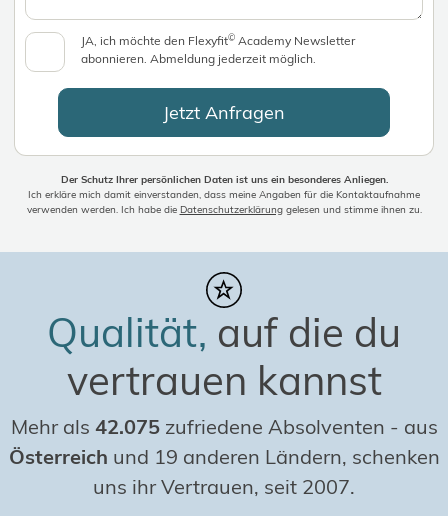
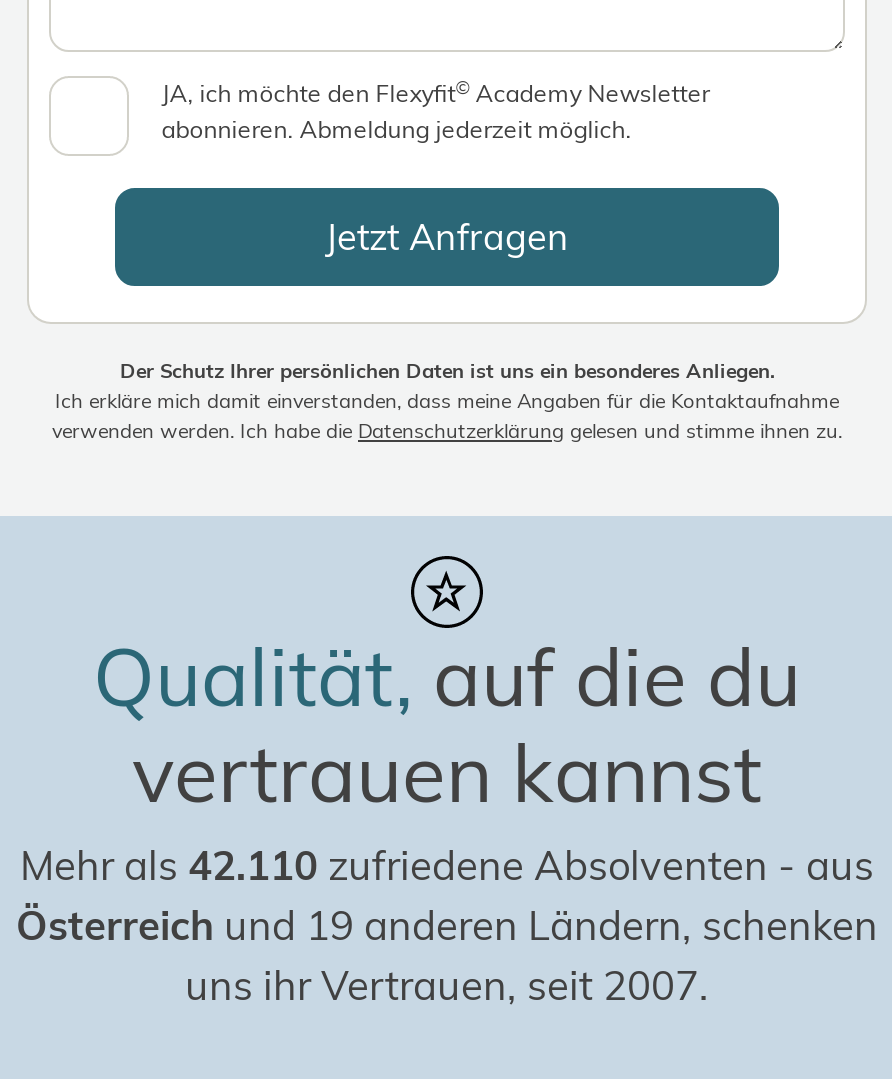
- Mehr als 42.075 zufriedene Absolventen - aus
+ Mehr als 42.110 zufriedene Absolventen - aus
